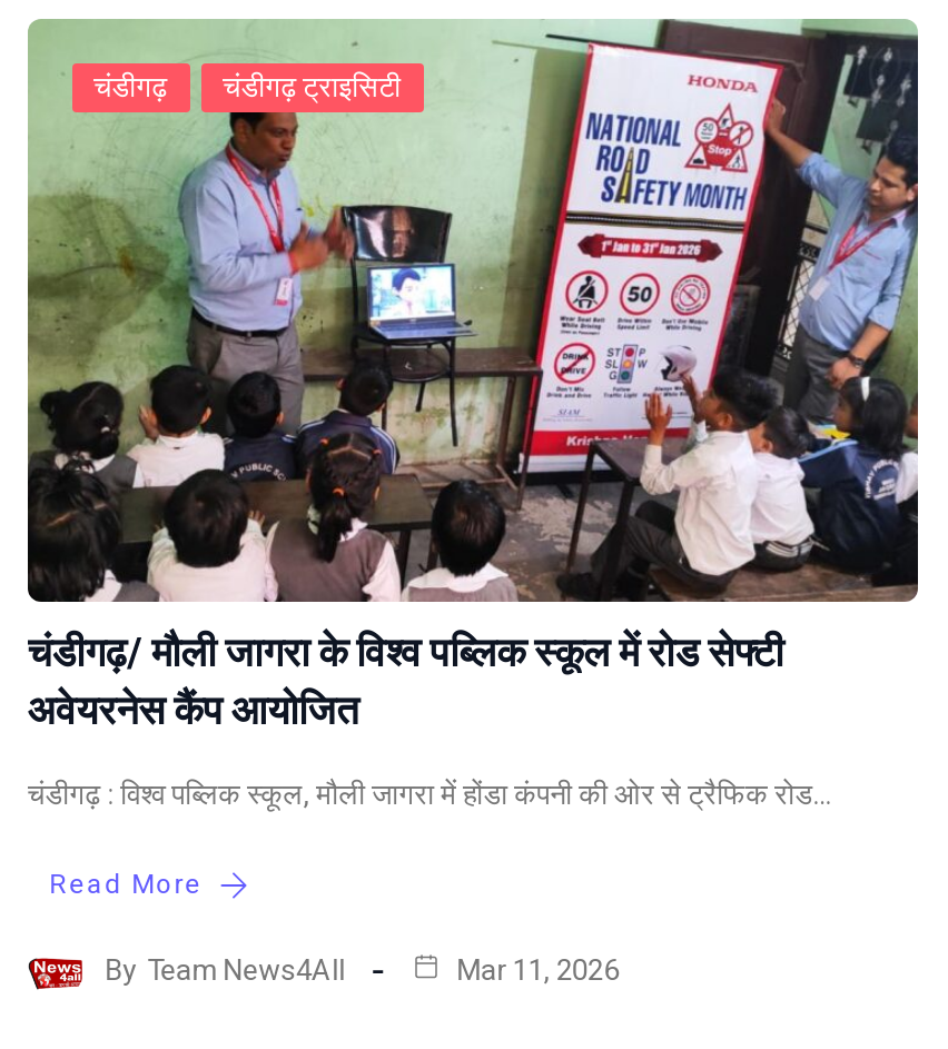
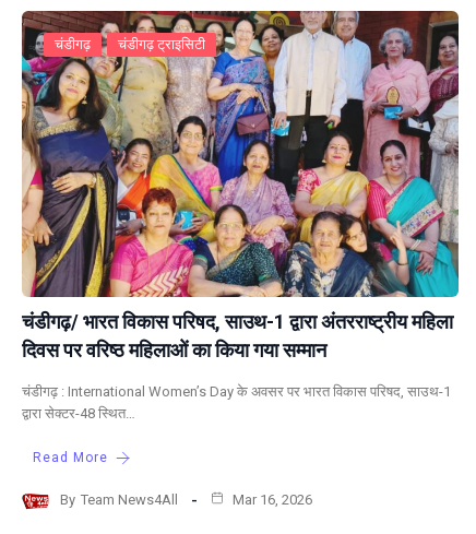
- [image]
- चंडीगढ़/ मौली जागरा के विश्व पब्लिक स्कूल में रोड सेफ्टी
- अवेयरनेस कैंप आयोजित
+ [image]
+ चंडीगढ़/ भारत विकास परिषद, साउथ-1 द्वारा अंतरराष्ट्रीय महिला
+ दिवस पर वरिष्ठ महिलाओं का किया गया सम्मान

- चंडीगढ़ : विश्व पब्लिक स्कूल, मौली जागरा में होंडा कंपनी की ओर से ट्रैफिक रोड…
+ चंडीगढ़ : International Women’s Day के अवसर पर भारत विकास परिषद, साउथ-1
+ द्वारा सेक्टर-48 स्थित…

- Mar 11, 2026
+ Mar 16, 2026
